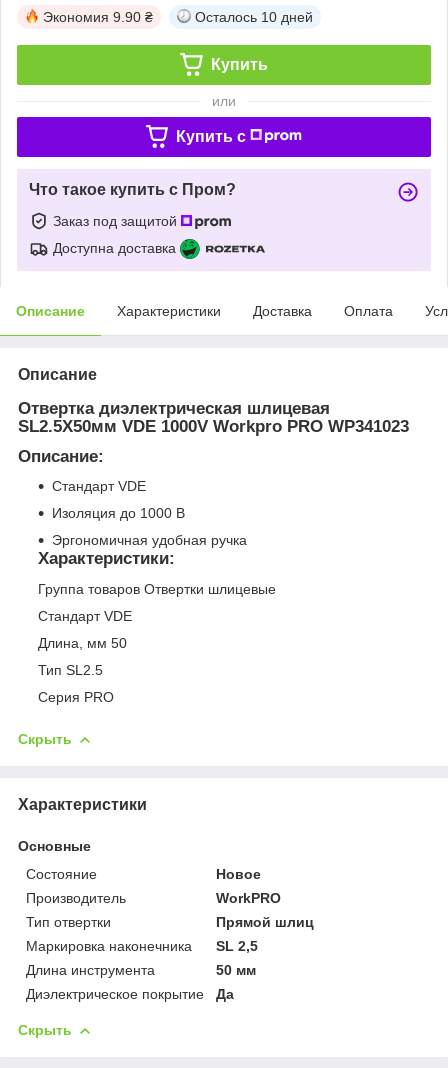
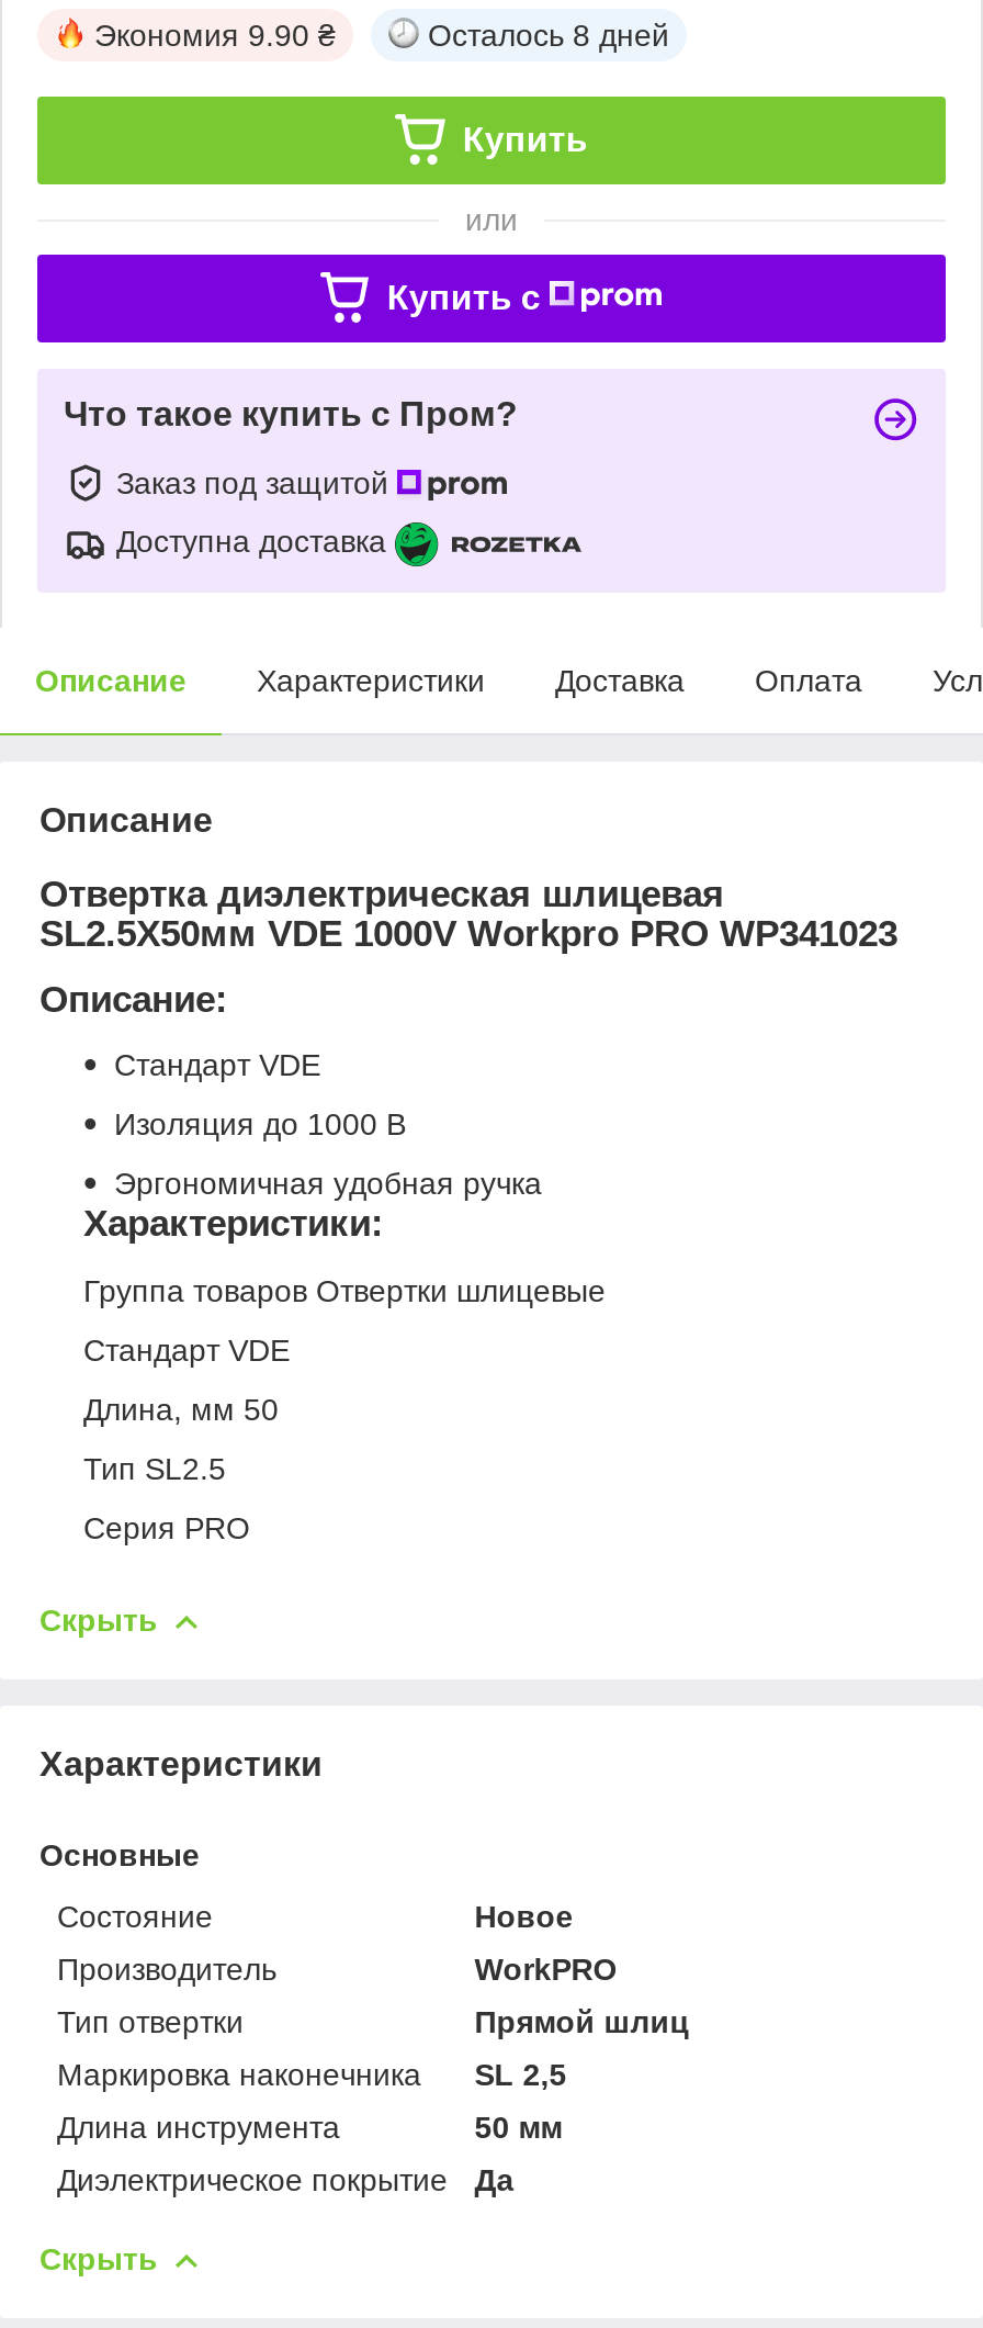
- Осталось 10 дней
+ Осталось 8 дней
